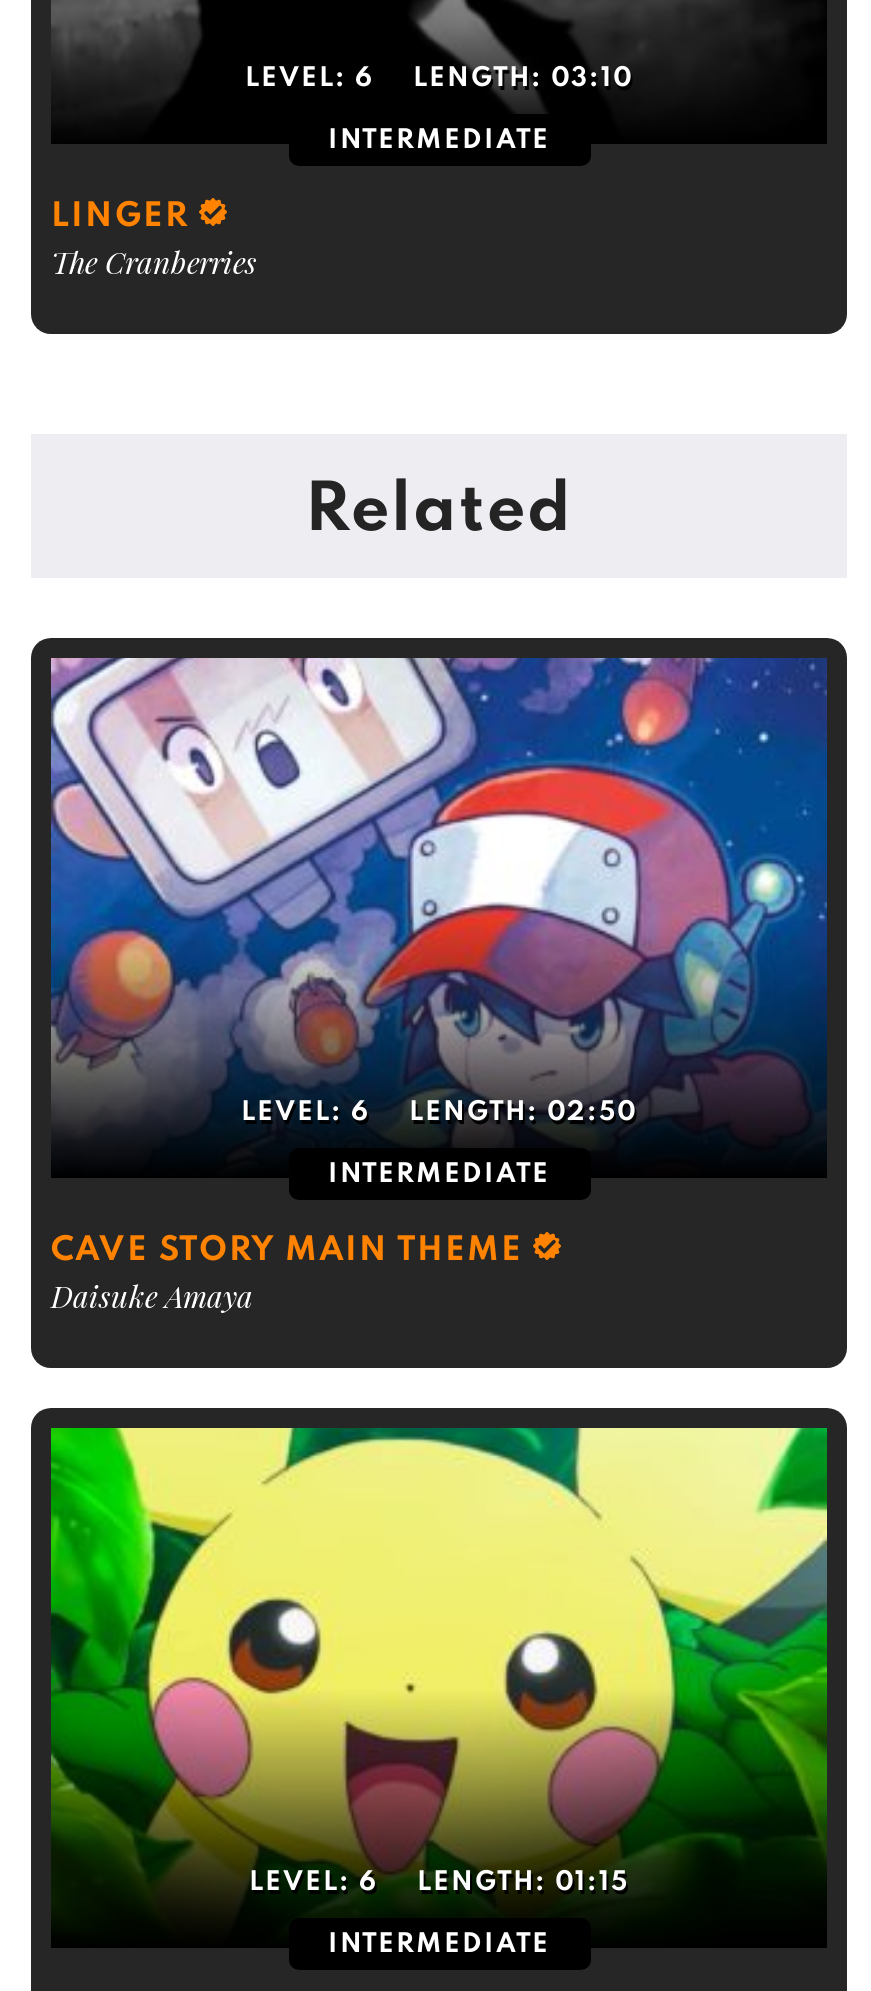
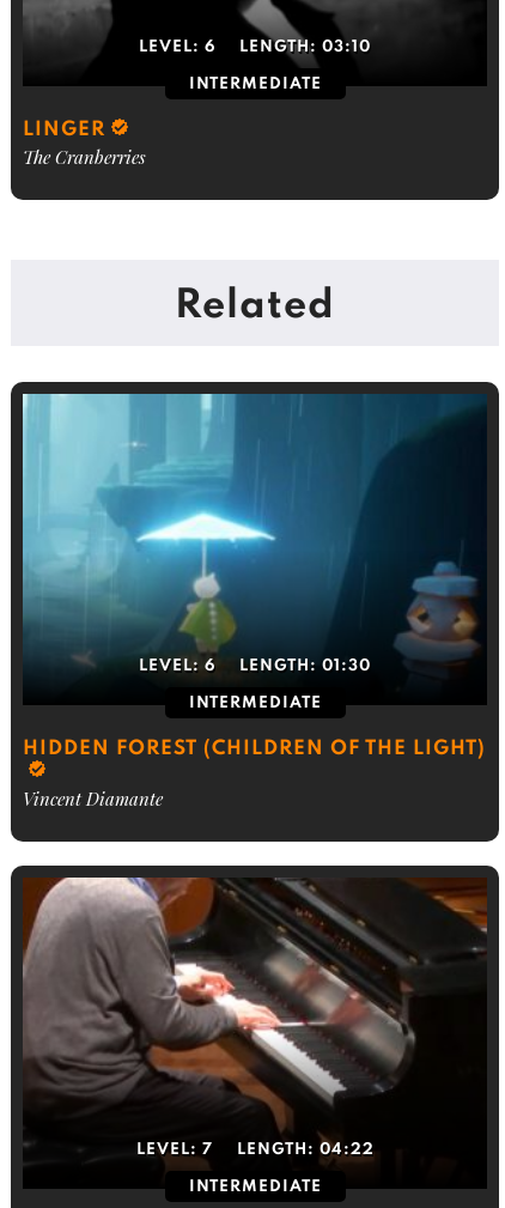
- [image]
- LEVEL: 6 LENGTH: 02:50
+ [image]
+ LEVEL: 6 LENGTH: 01:30

- CAVE STORY MAIN THEME
- Daisuke Amaya
+ HIDDEN FOREST (CHILDREN OF THE LIGHT)
+ Vincent Diamante

- [image]
- LEVEL: 6
- LENGTH: 01:15
+ [image]
+ LEVEL: 7
+ LENGTH: 04:22
